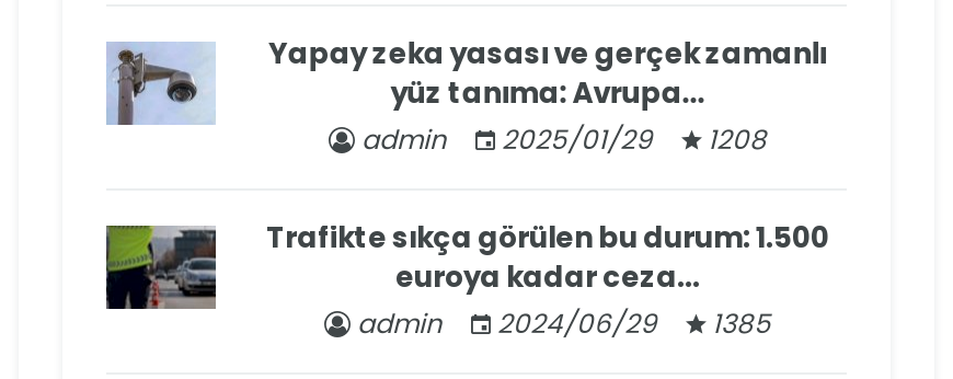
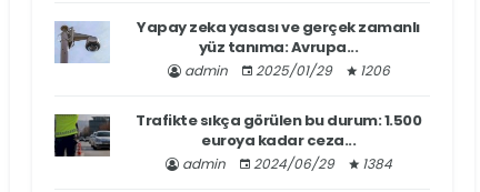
- 1208
+ 1206

- admin 2024/06/29 1385
+ admin 2024/06/29 1384
